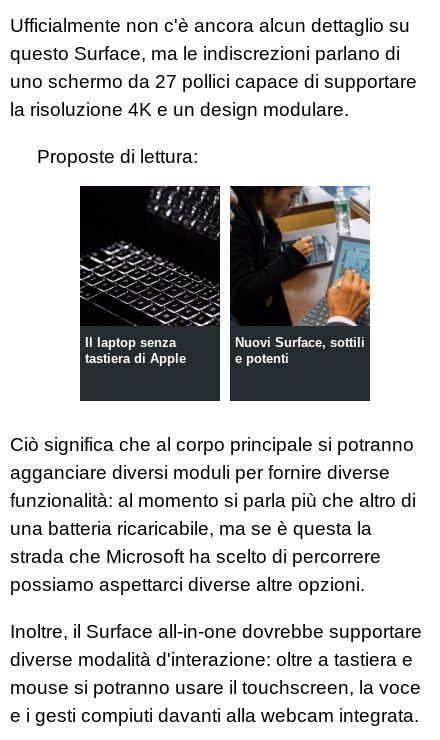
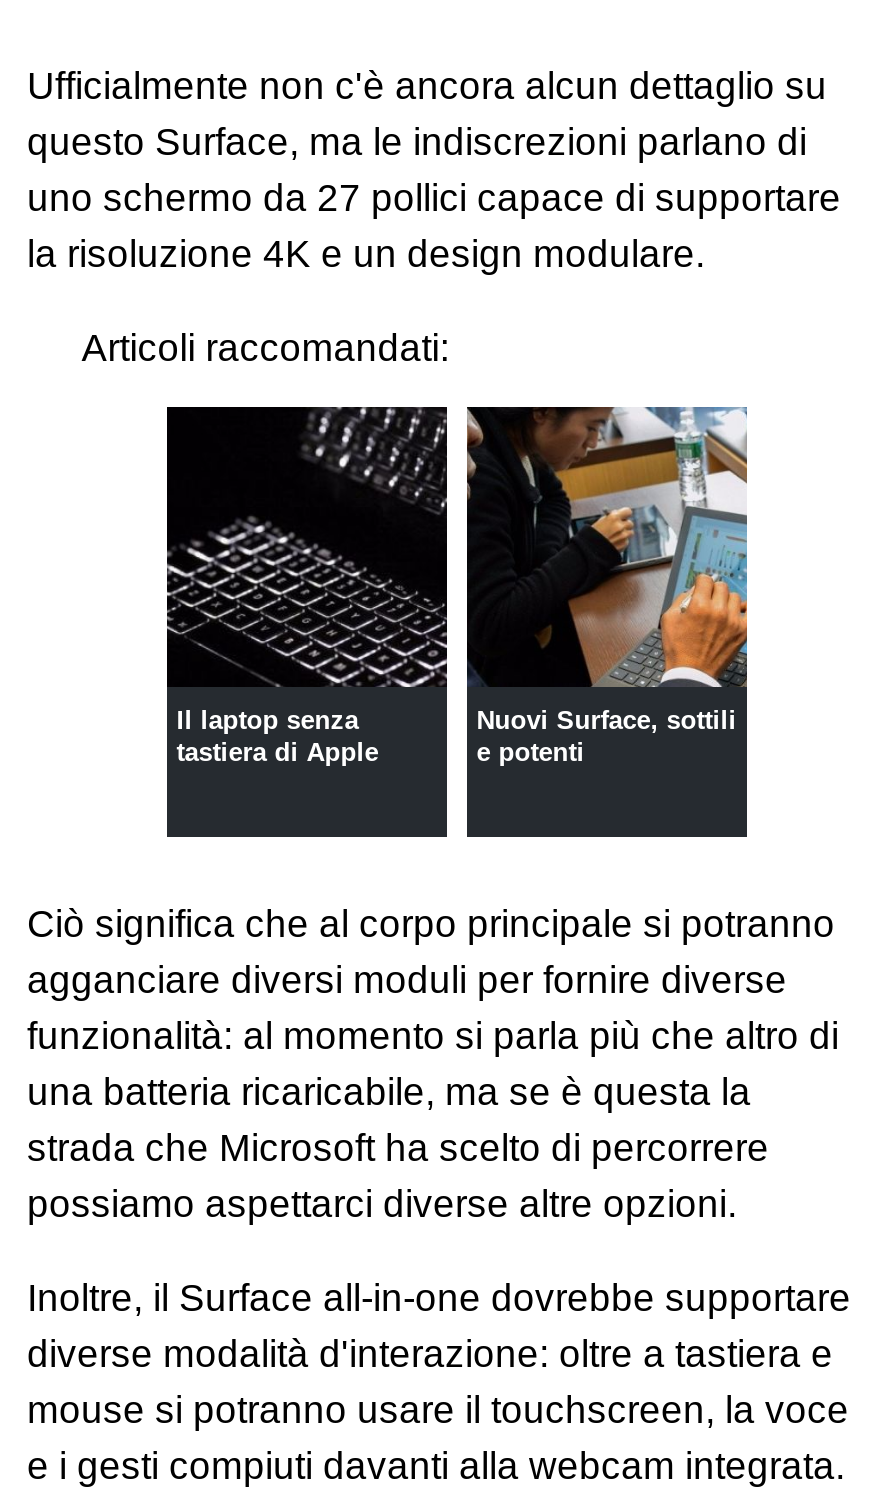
- Proposte di lettura:
+ Articoli raccomandati:
